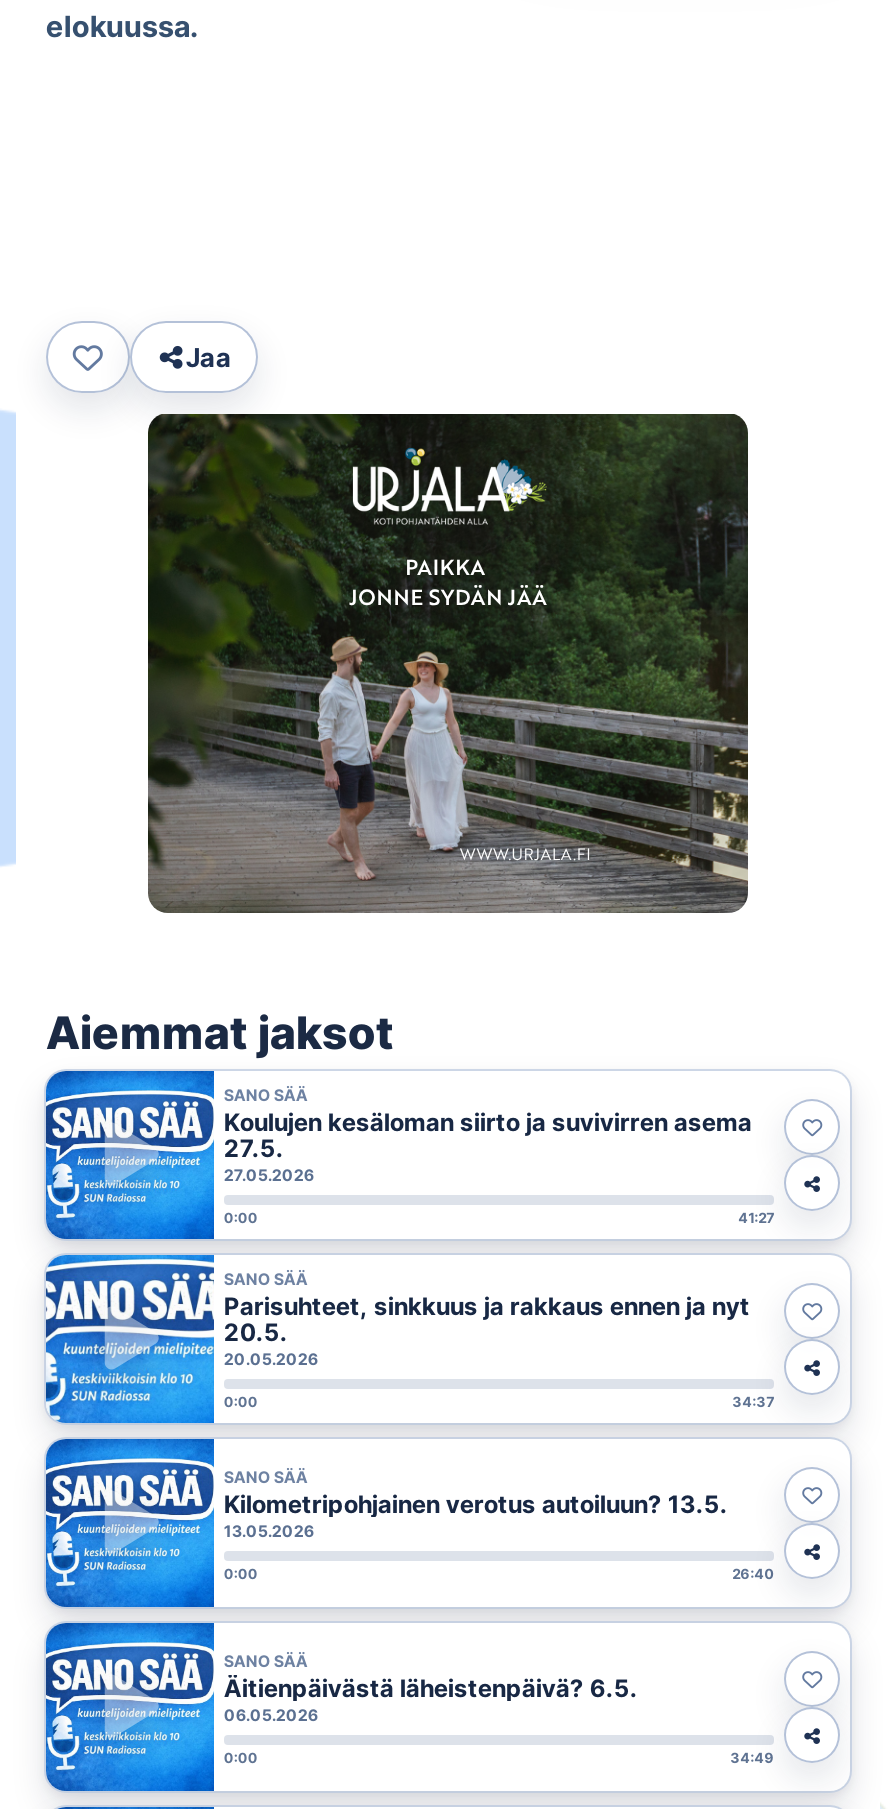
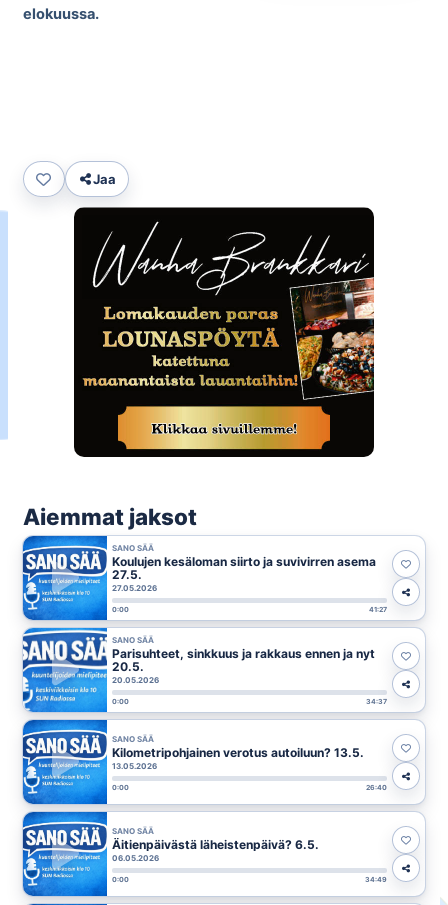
- [image]
+ [image]
